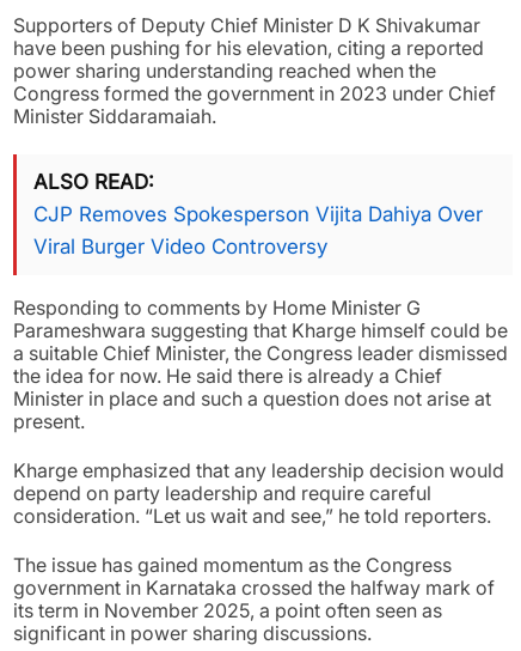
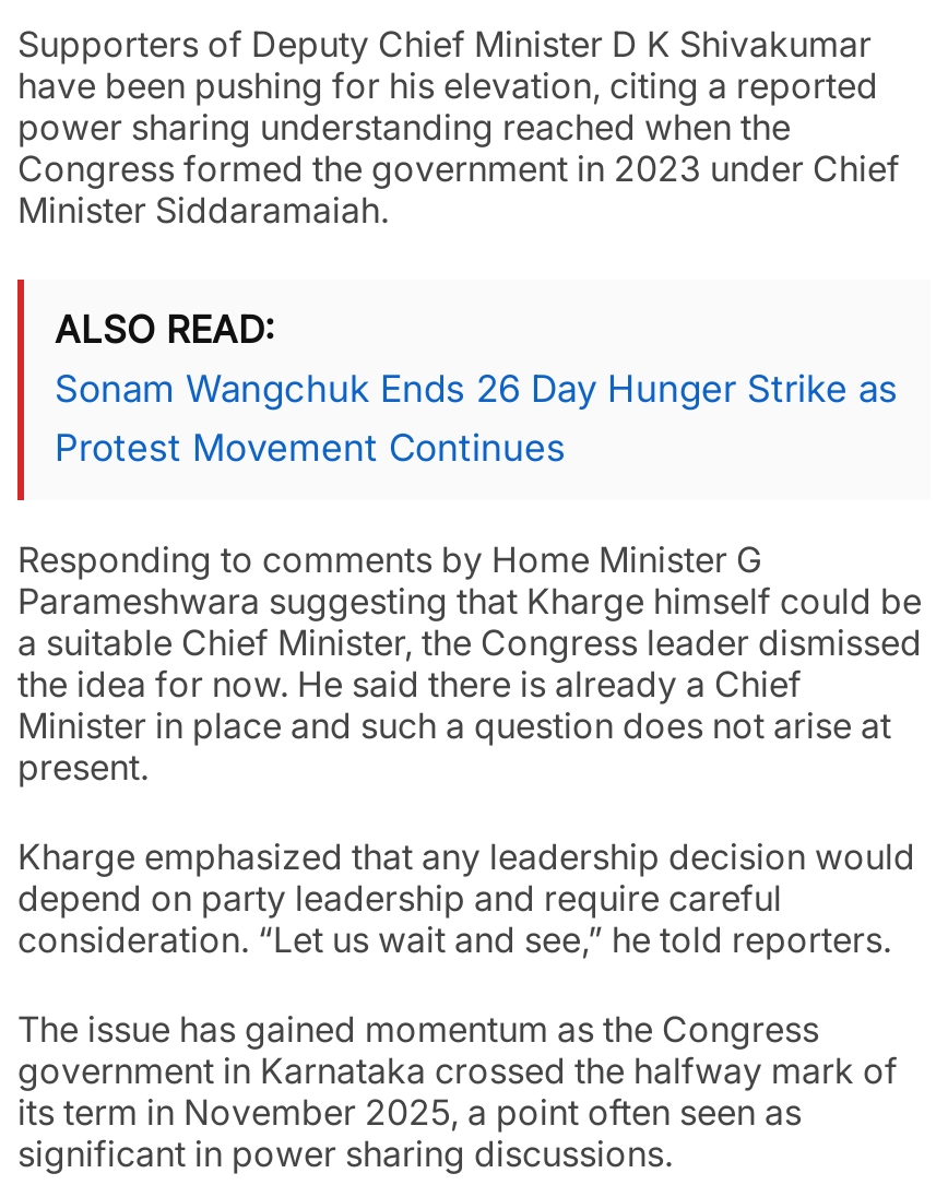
- CJP Removes Spokesperson Vijita Dahiya Over
- Viral Burger Video Controversy
+ Sonam Wangchuk Ends 26 Day Hunger Strike as
+ Protest Movement Continues
